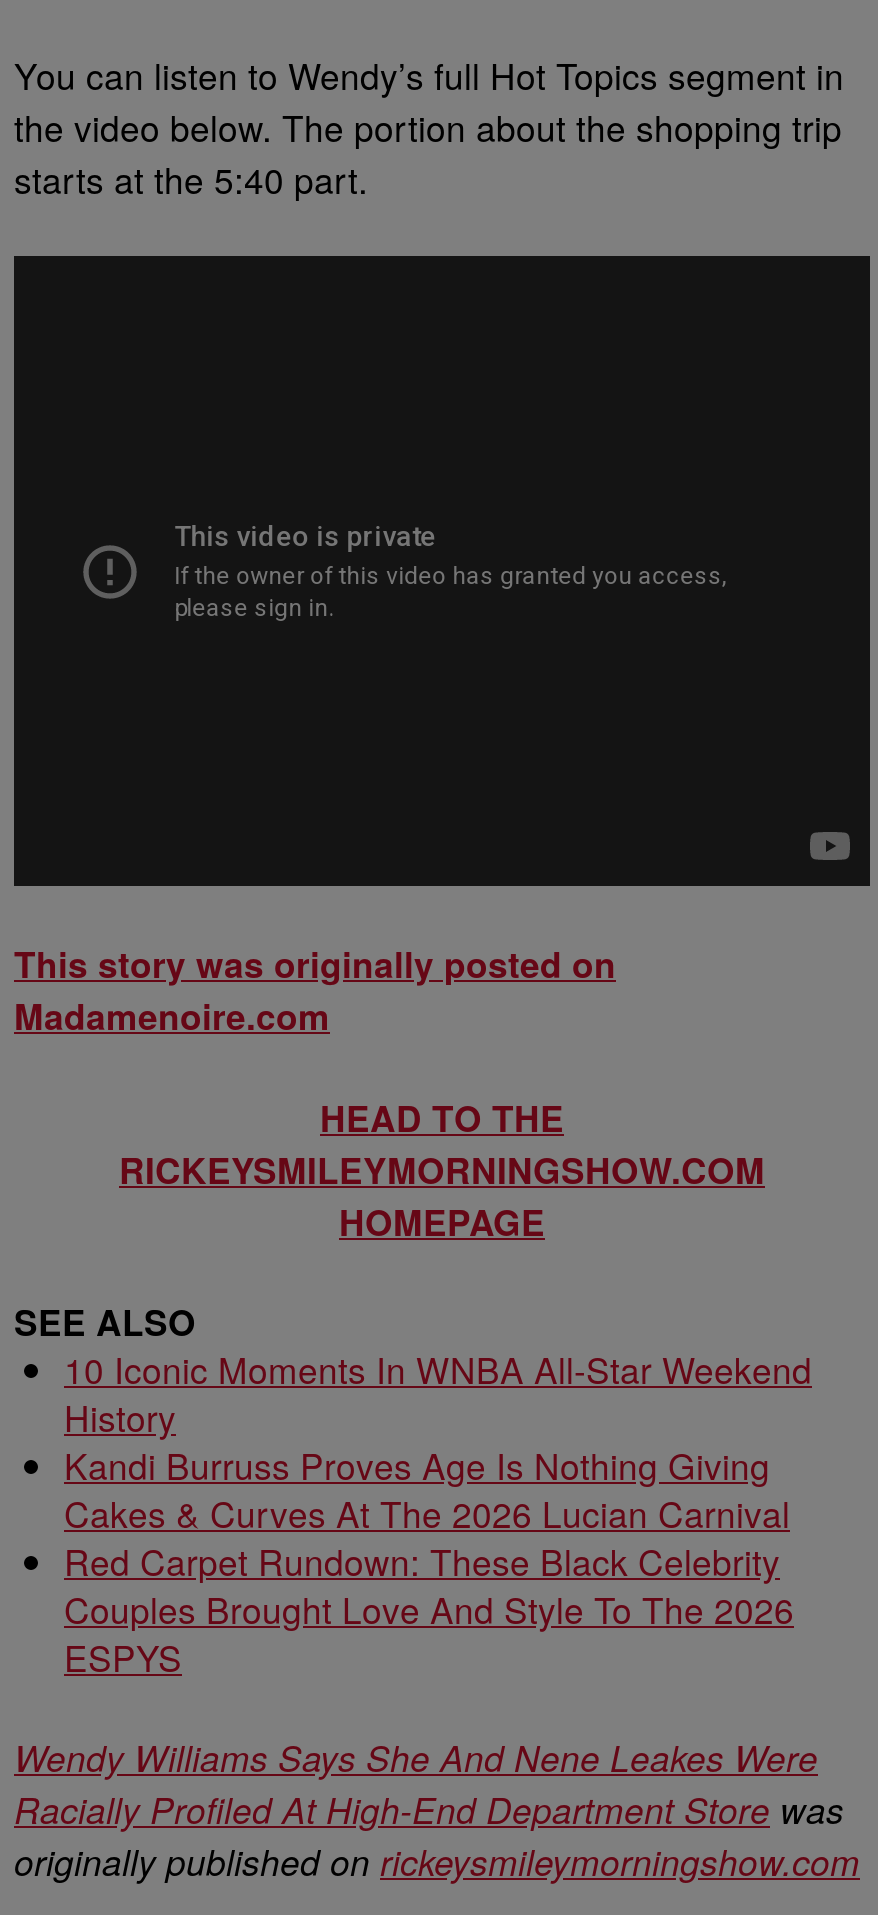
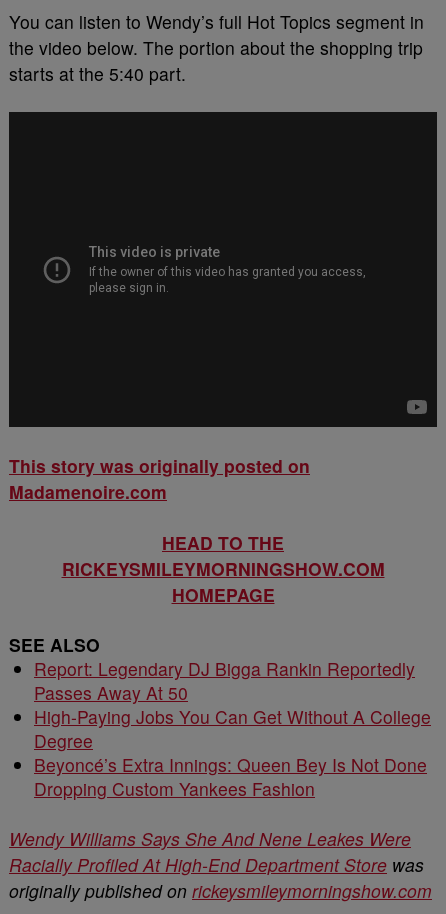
- 10 Iconic Moments In WNBA All-Star Weekend
- History
- Kandi Burruss Proves Age Is Nothing Giving
- Cakes & Curves At The 2026 Lucian Carnival
- Red Carpet Rundown: These Black Celebrity
- Couples Brought Love And Style To The 2026
- ESPYS
+ Report: Legendary DJ Bigga Rankin Reportedly
+ Passes Away At 50
+ High-Paying Jobs You Can Get Without A College
+ Degree
+ Beyoncé’s Extra Innings: Queen Bey Is Not Done
+ Dropping Custom Yankees Fashion
